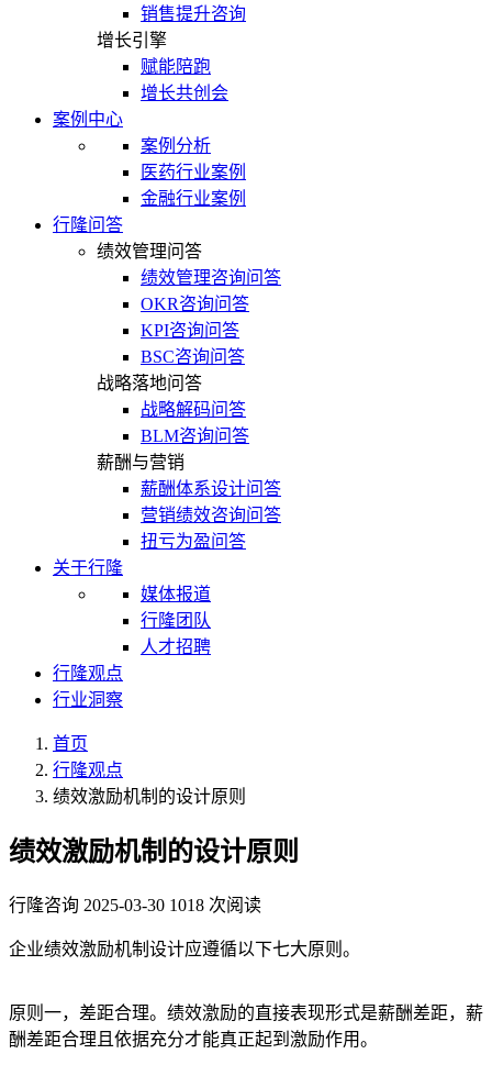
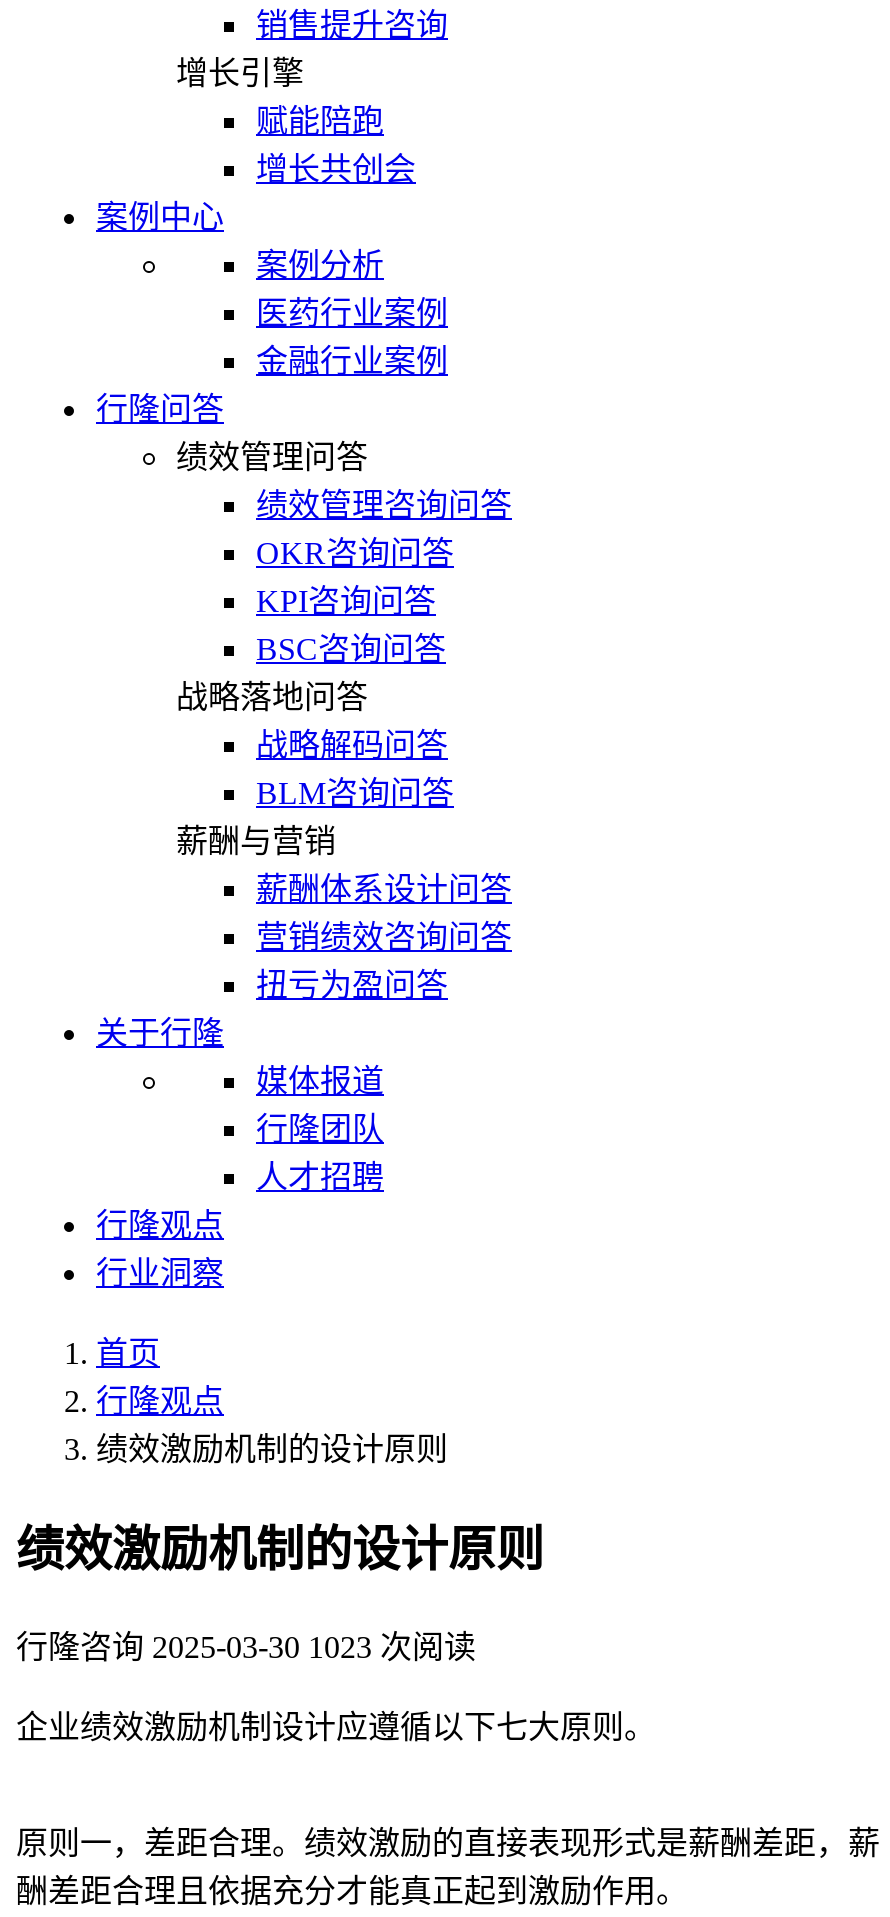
- 行隆咨询 2025-03-30 1018 次阅读
+ 行隆咨询 2025-03-30 1023 次阅读
